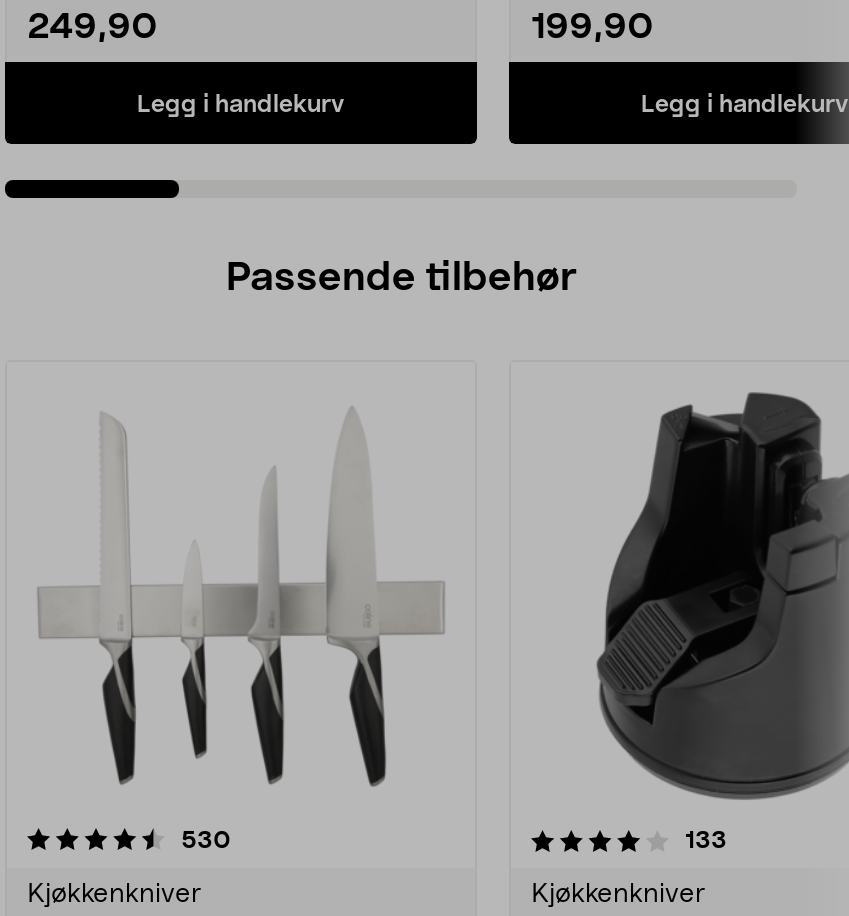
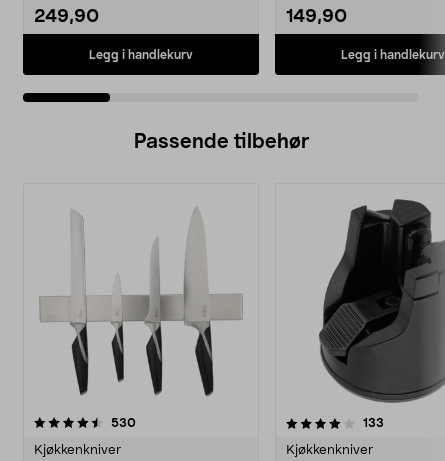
- 199,90
+ 149,90
